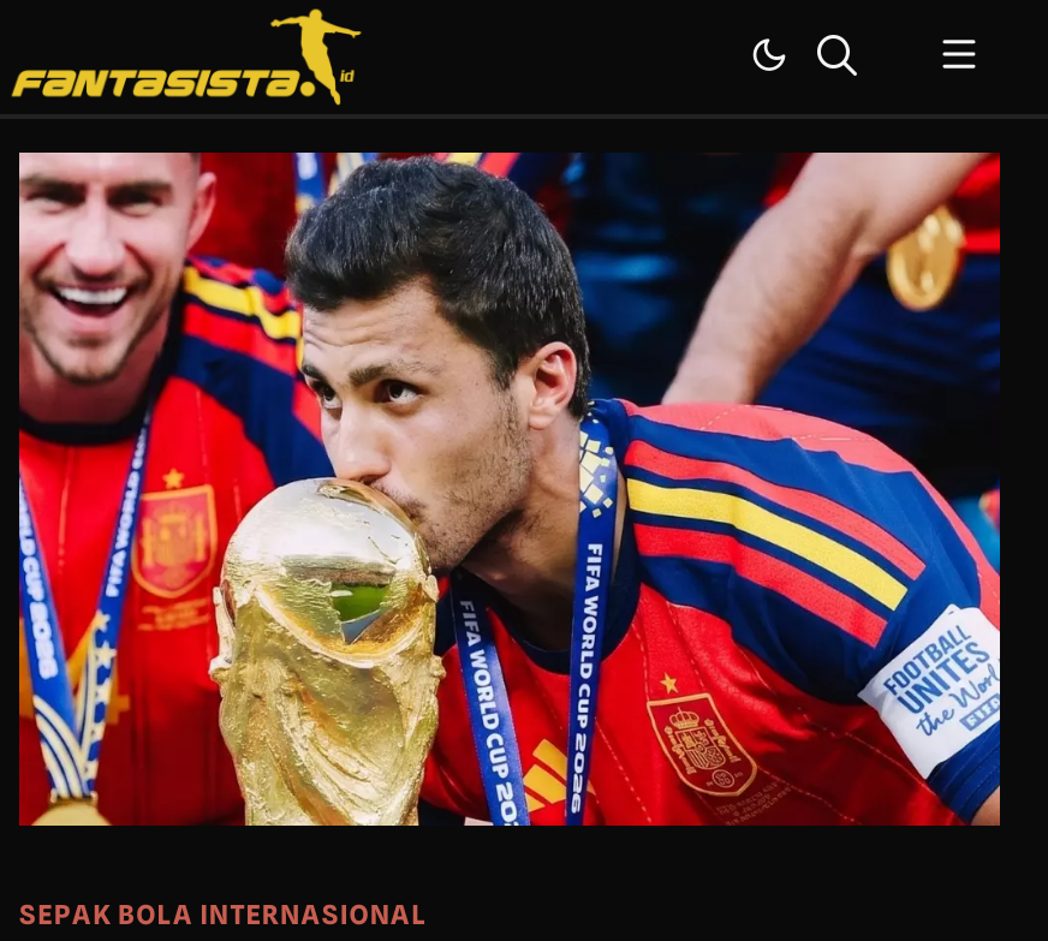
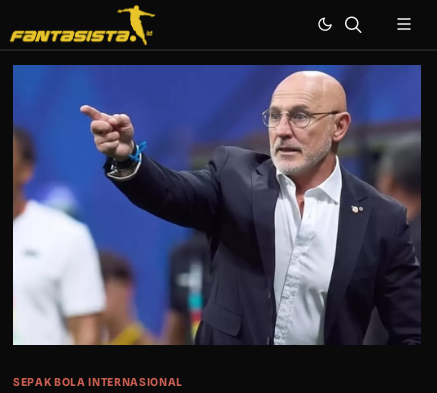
- [image]
+ [image]
